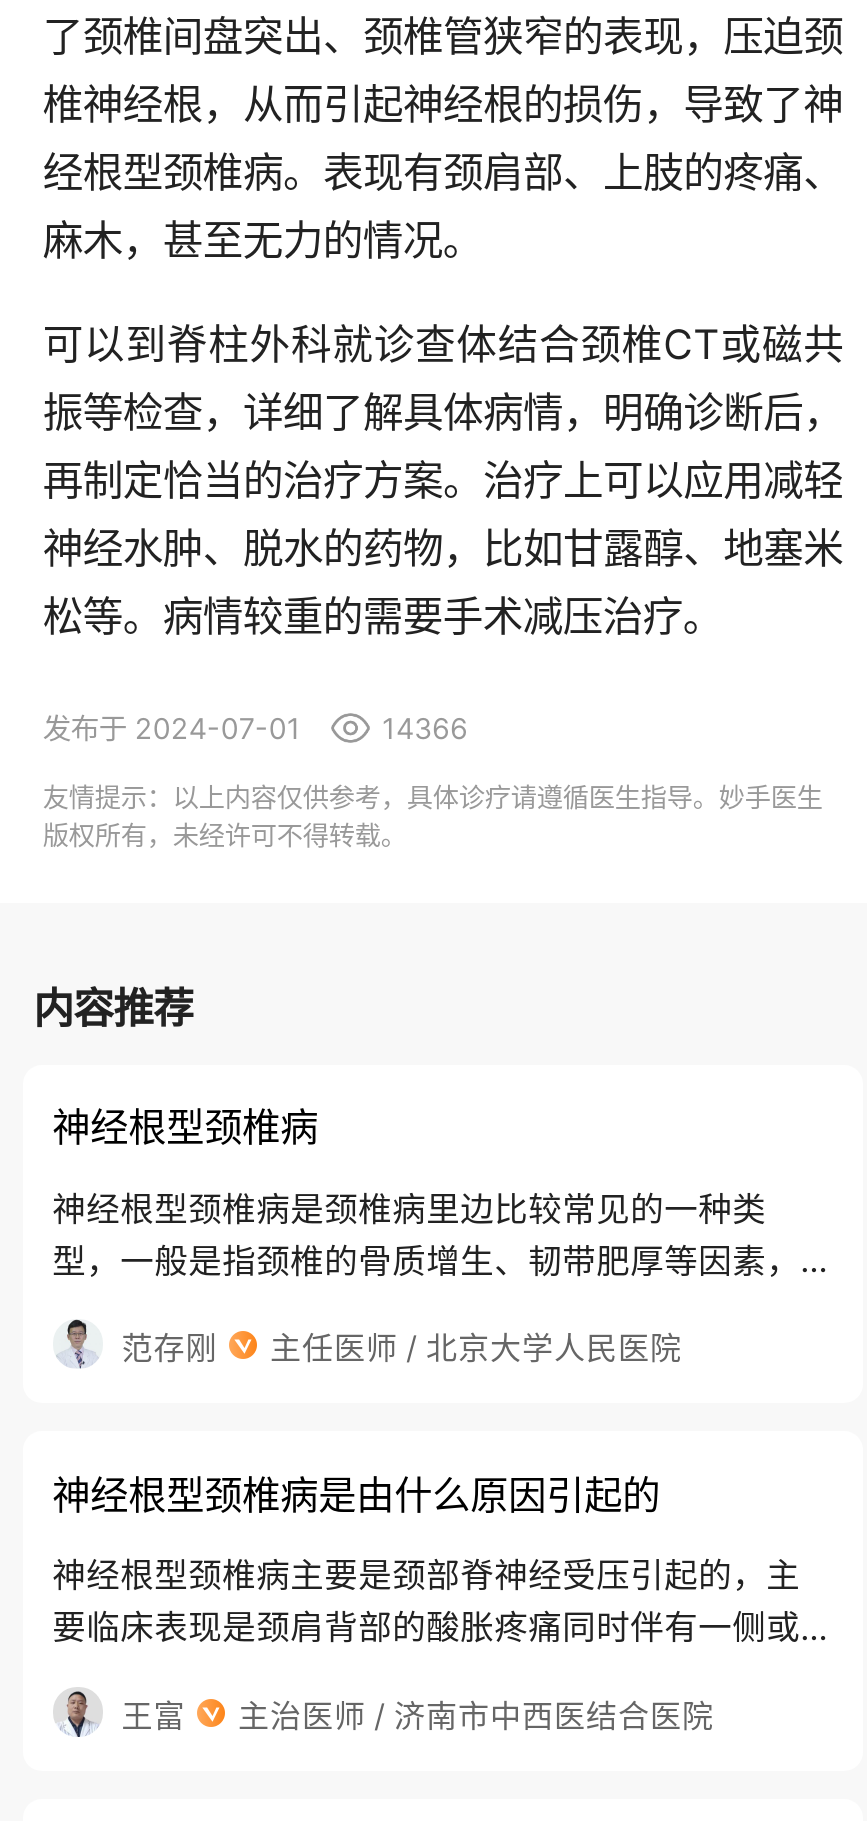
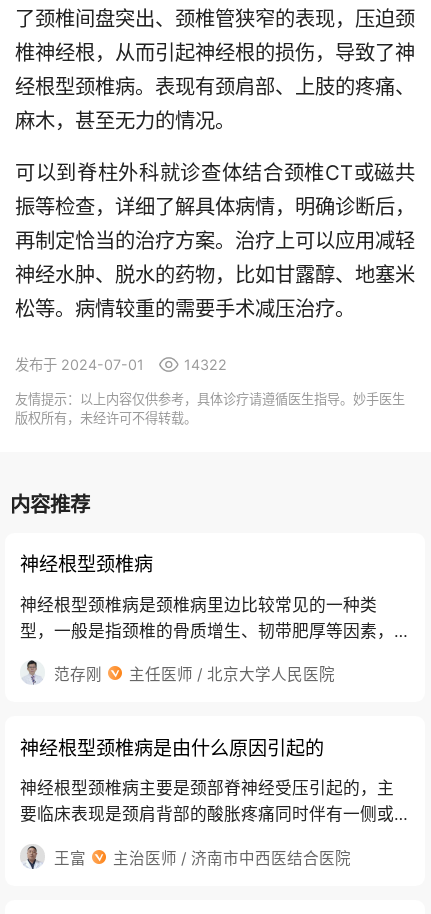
- 14366
+ 14322
